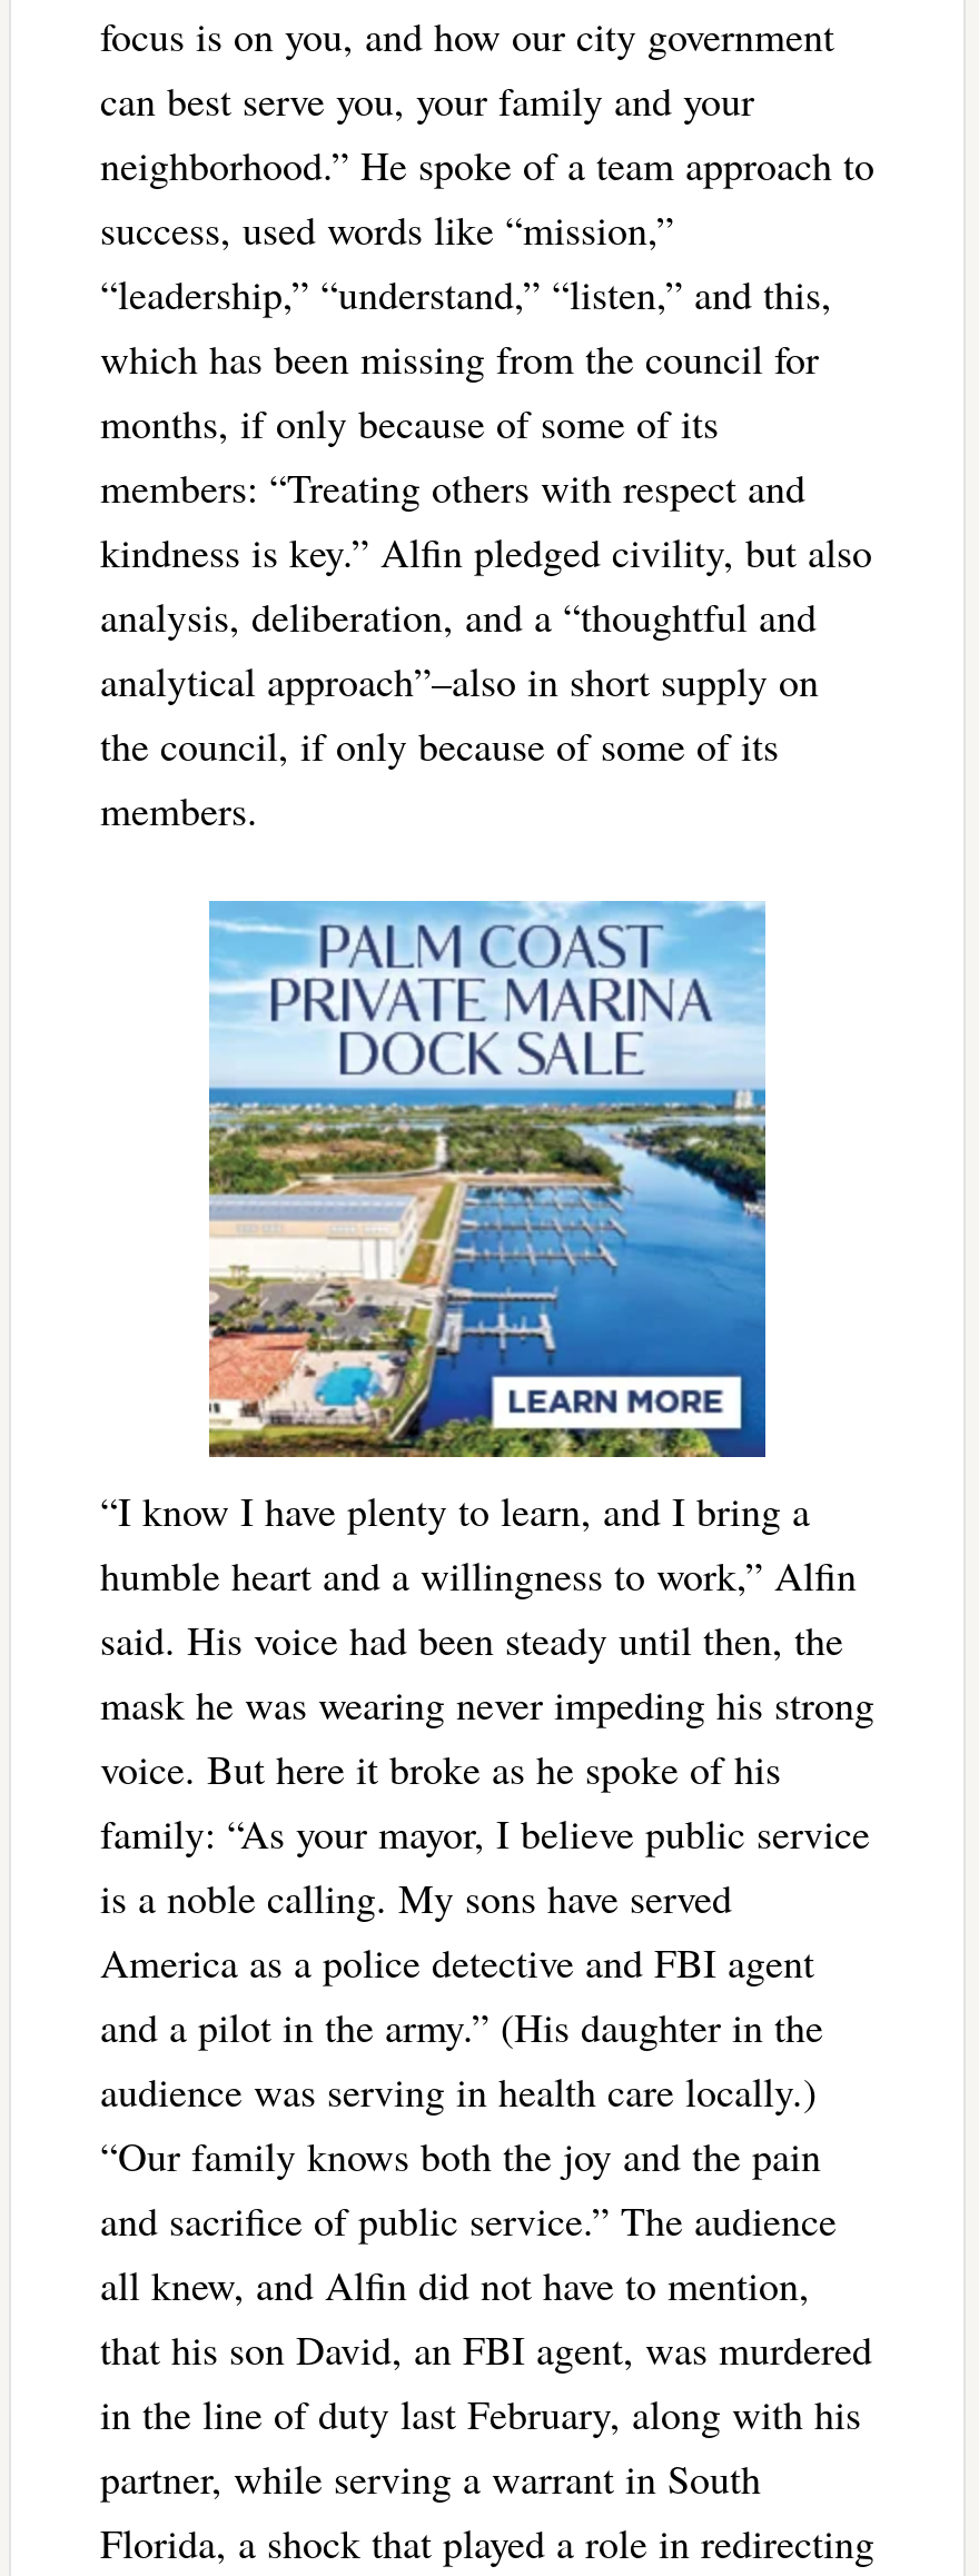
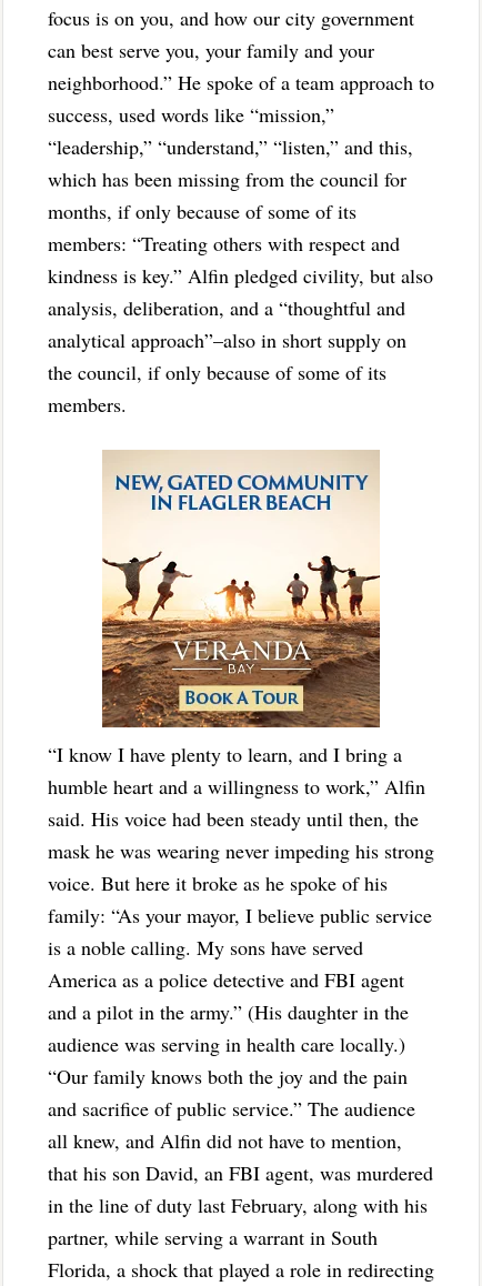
- [image]
+ [image]
